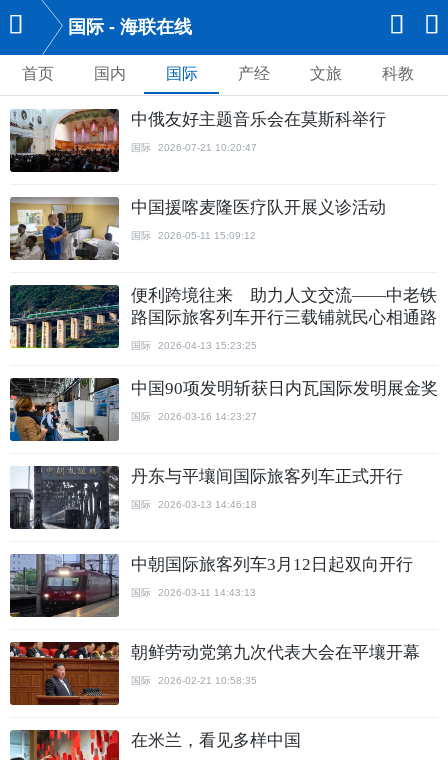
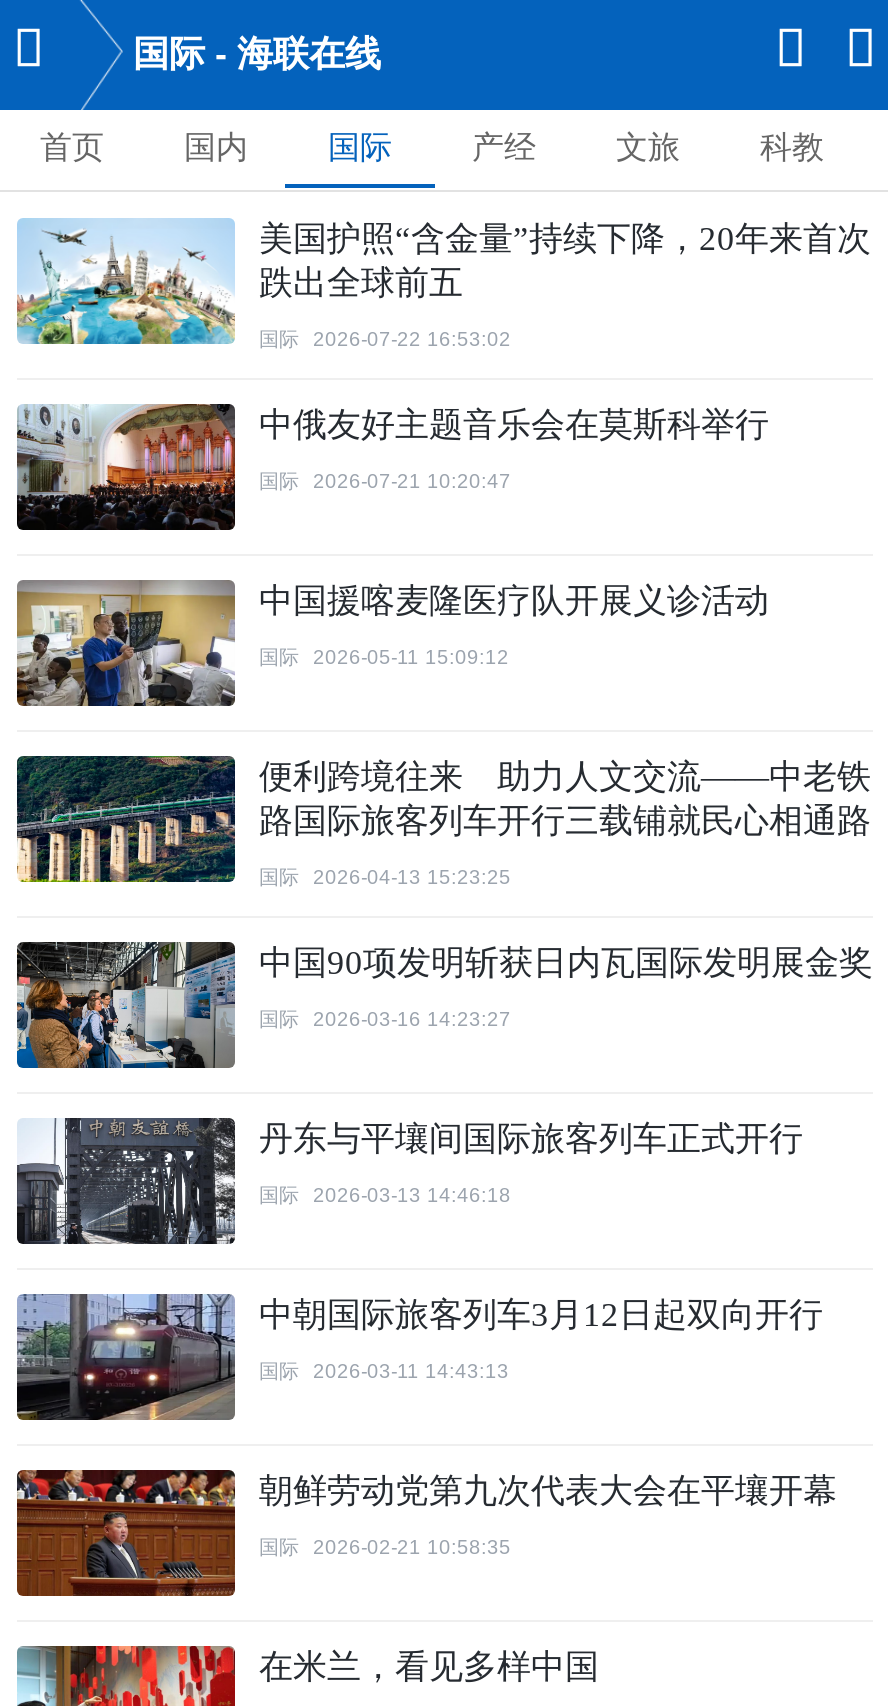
+ [image]
+ 美国护照“含金量”持续下降，20年来首次
+ 跌出全球前五
+ 国际
+ 2026-07-22 16:53:02
